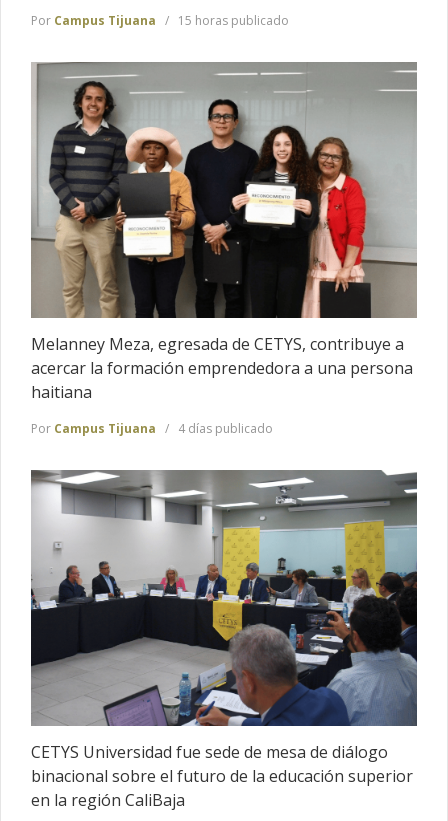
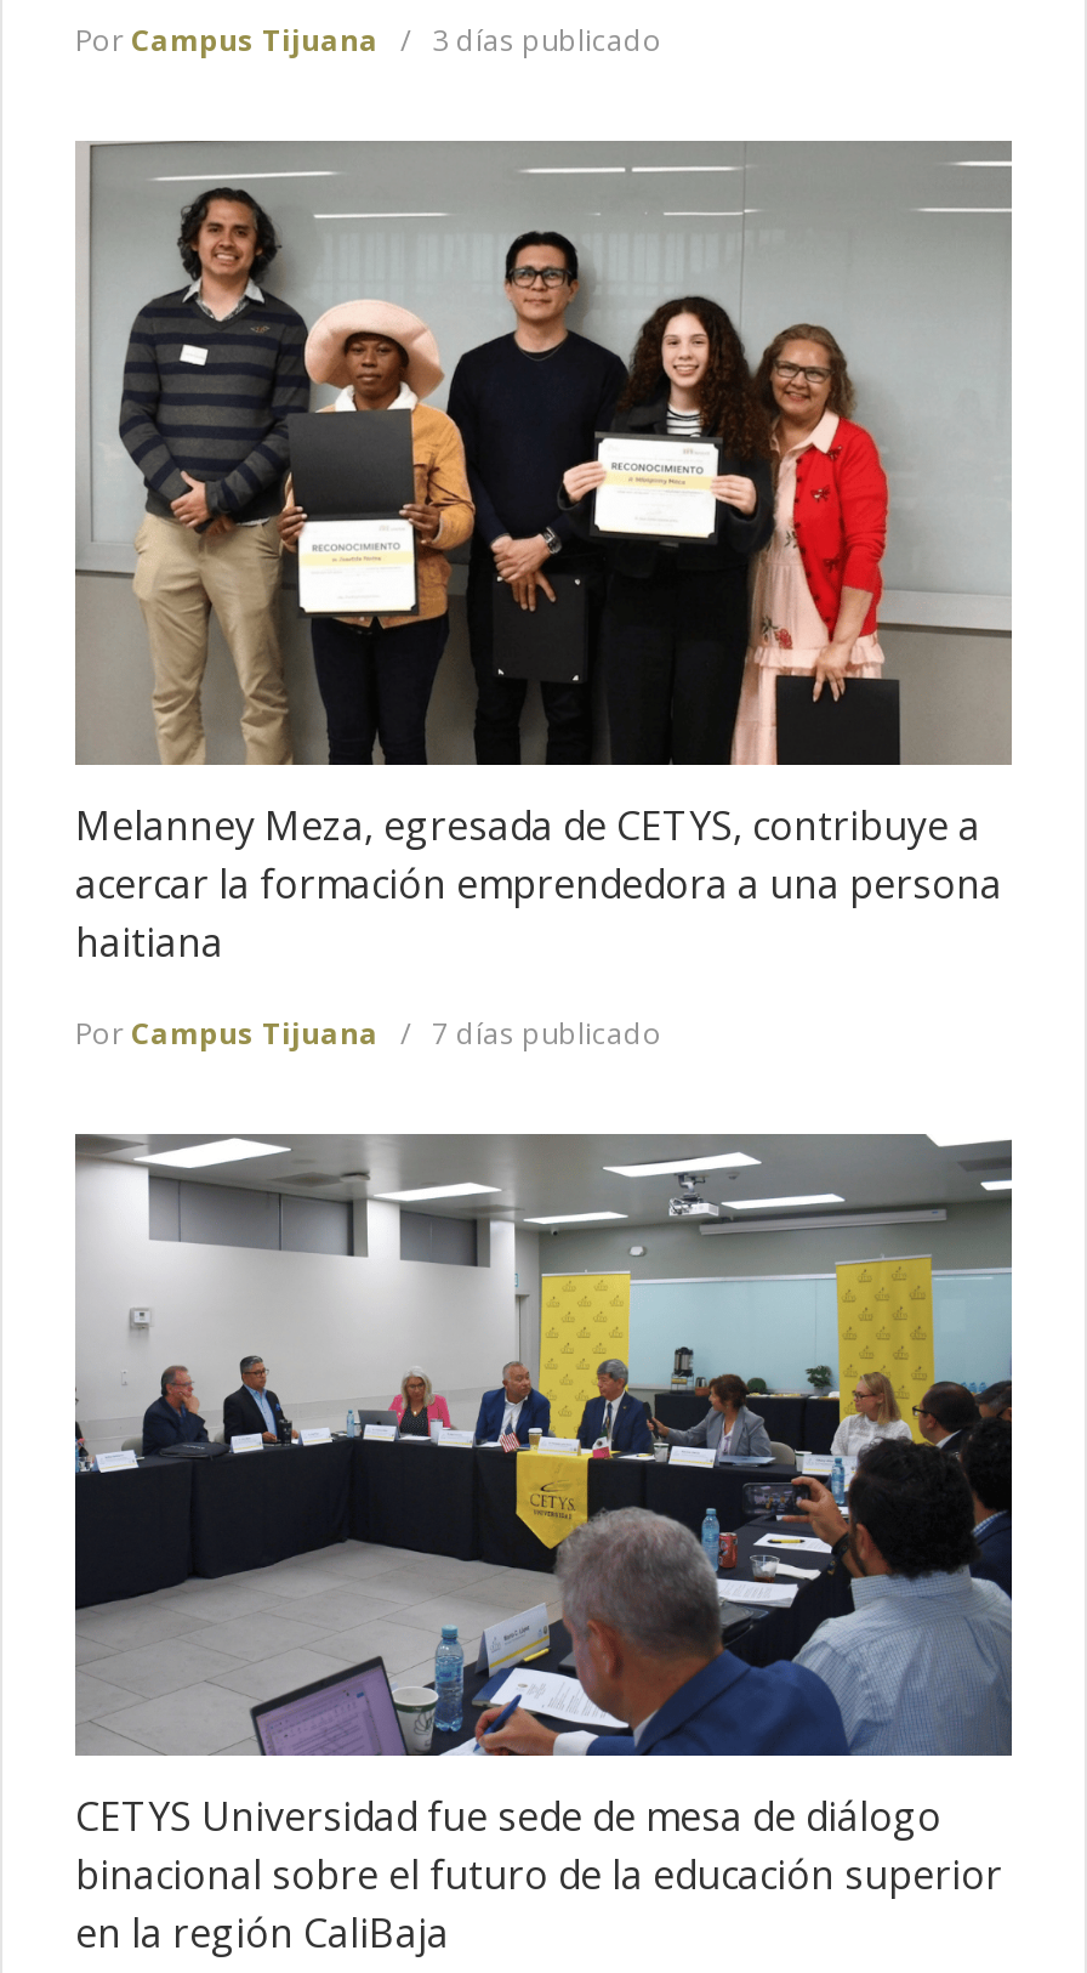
- 15 horas publicado
+ 3 días publicado

- 4 días publicado
+ 7 días publicado
